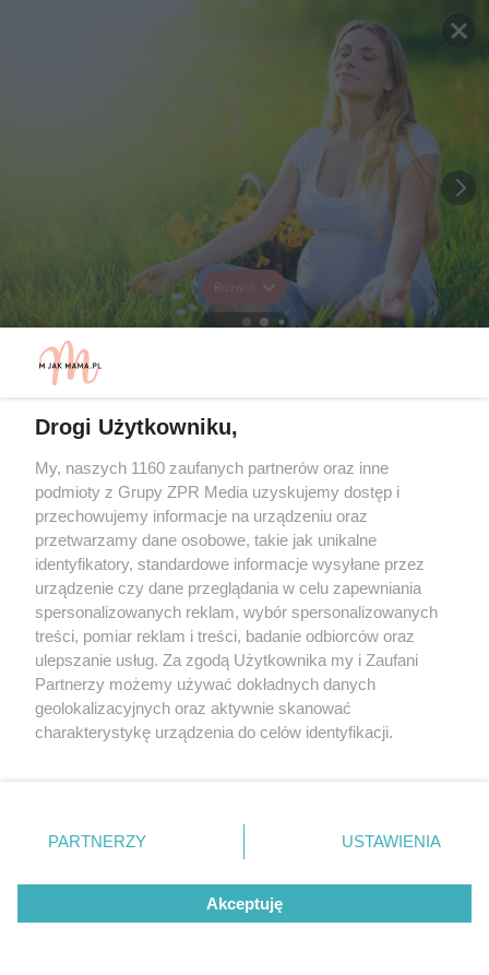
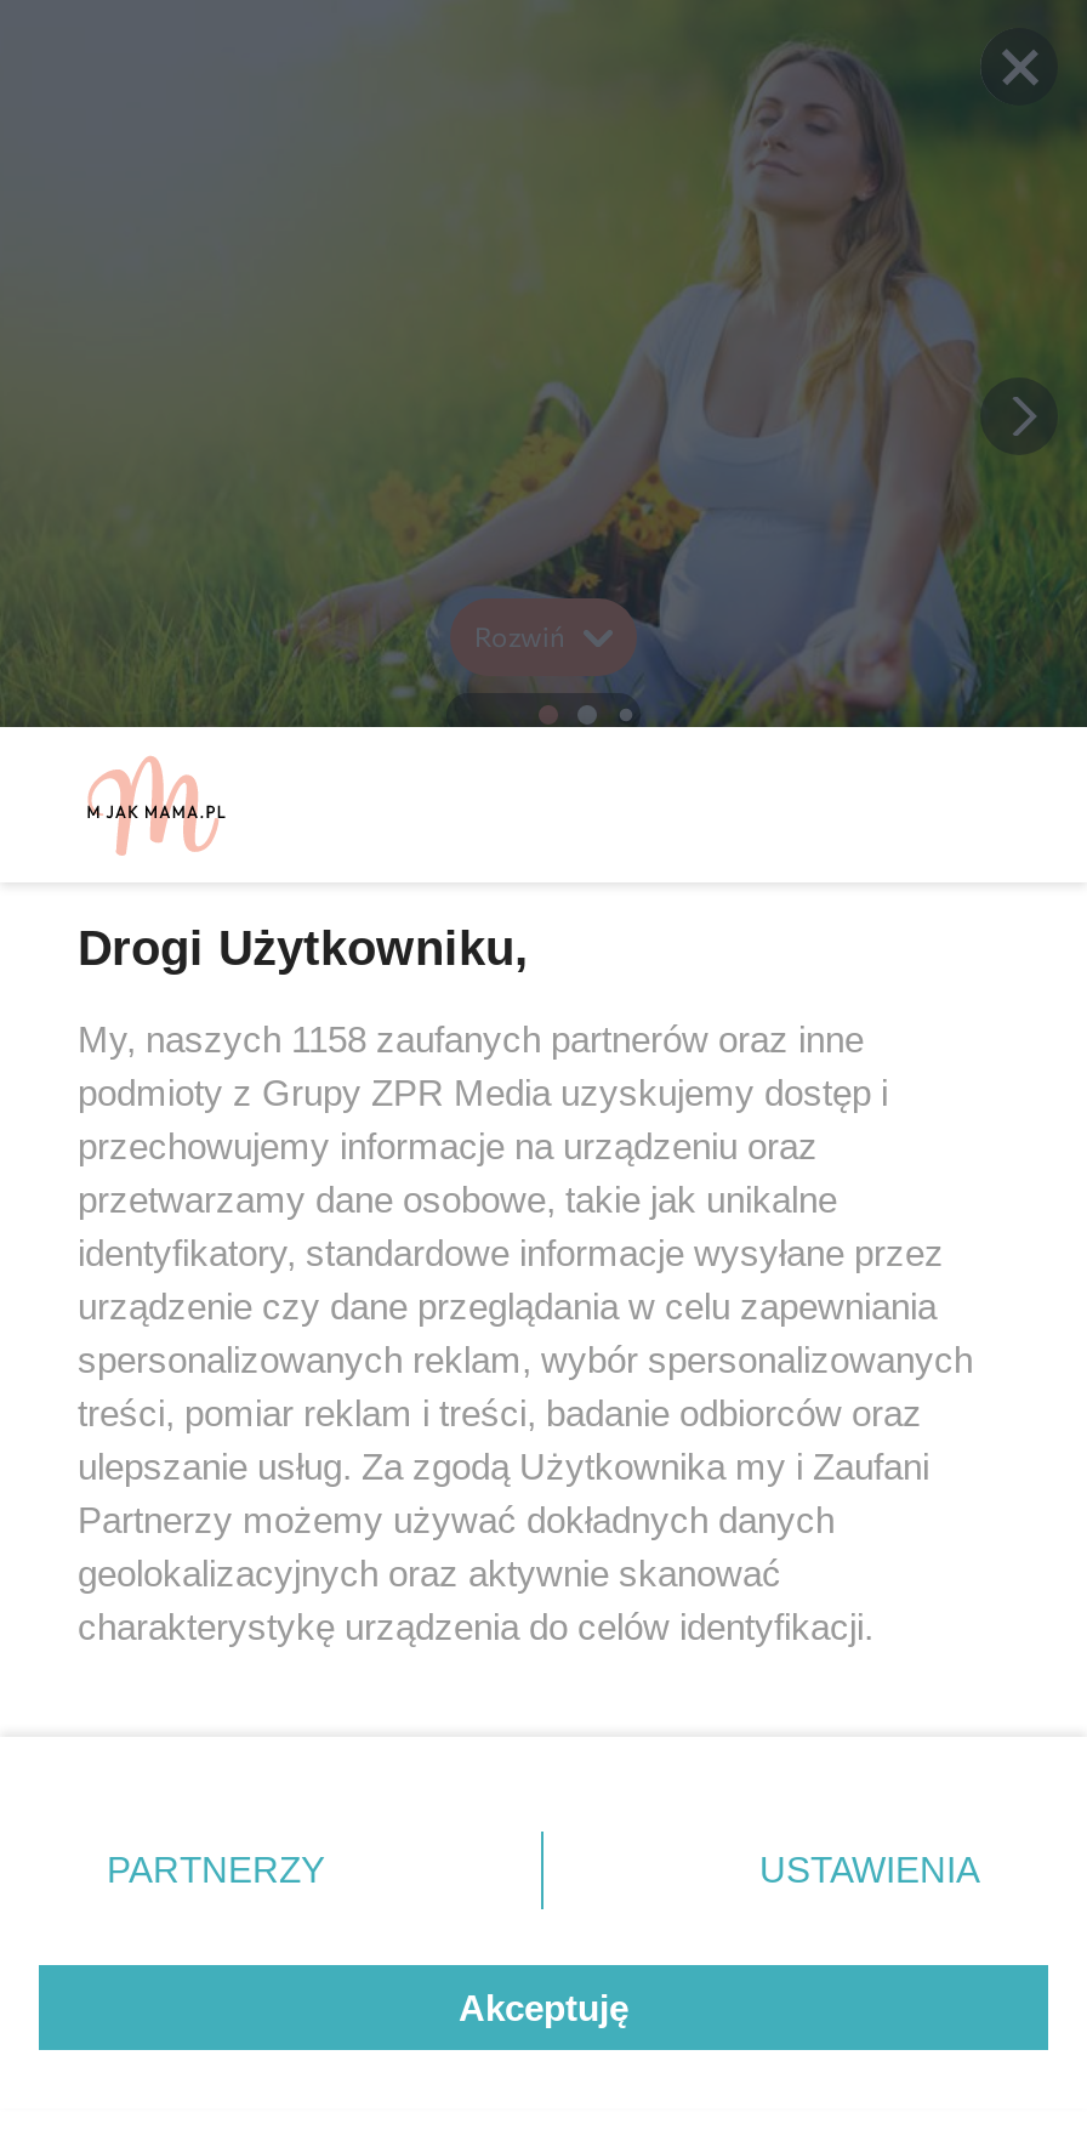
- My, naszych 1160 zaufanych partnerów oraz inne
+ My, naszych 1158 zaufanych partnerów oraz inne
